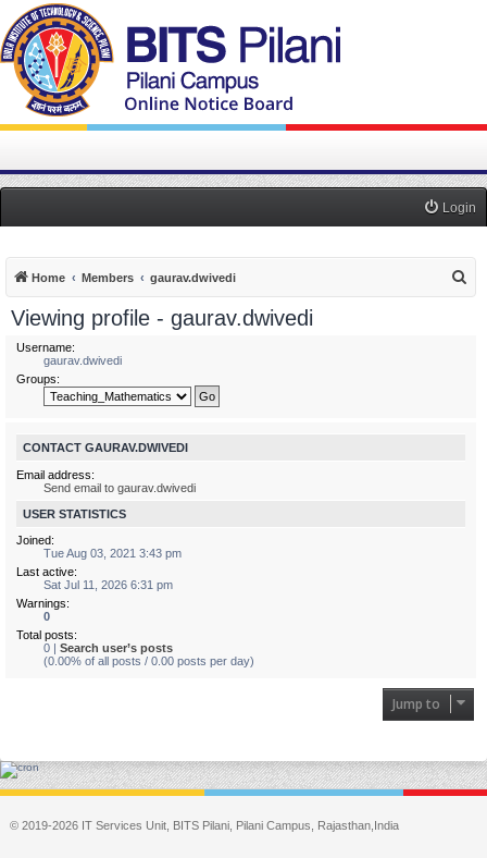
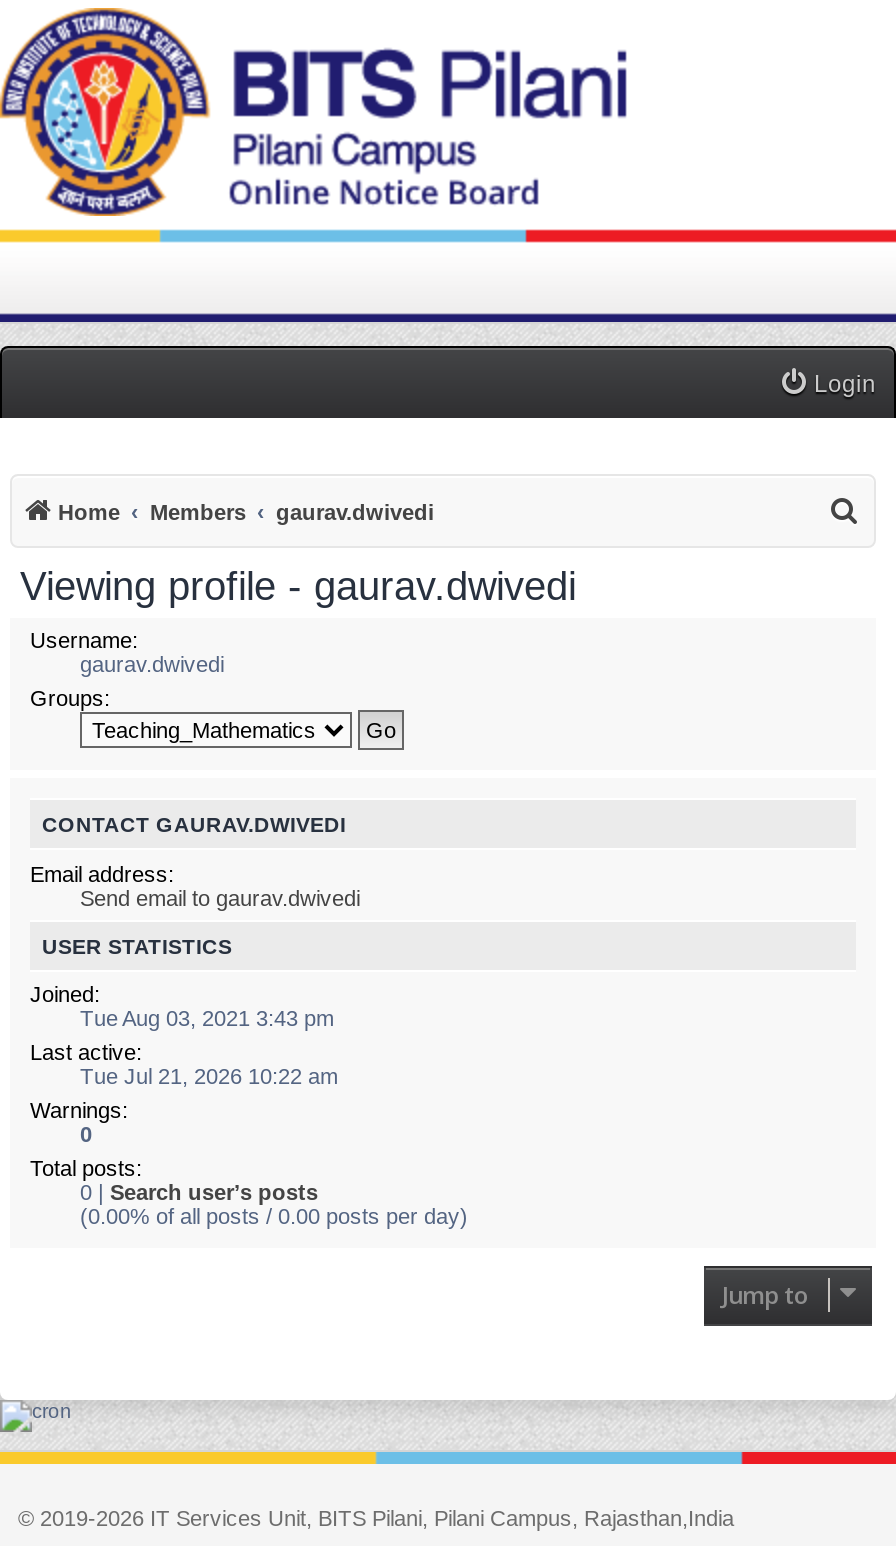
- Sat Jul 11, 2026 6:31 pm
+ Tue Jul 21, 2026 10:22 am
